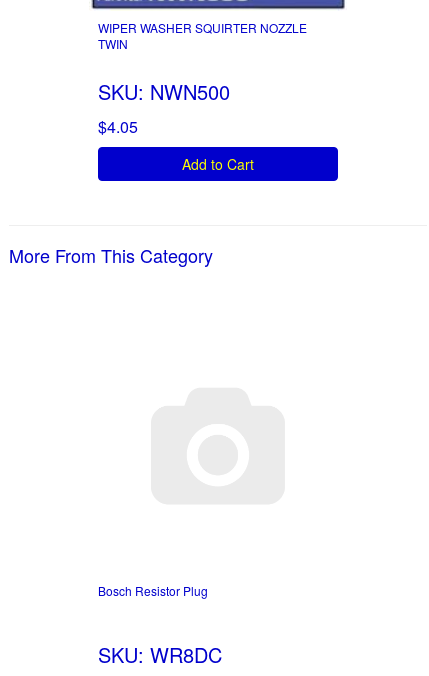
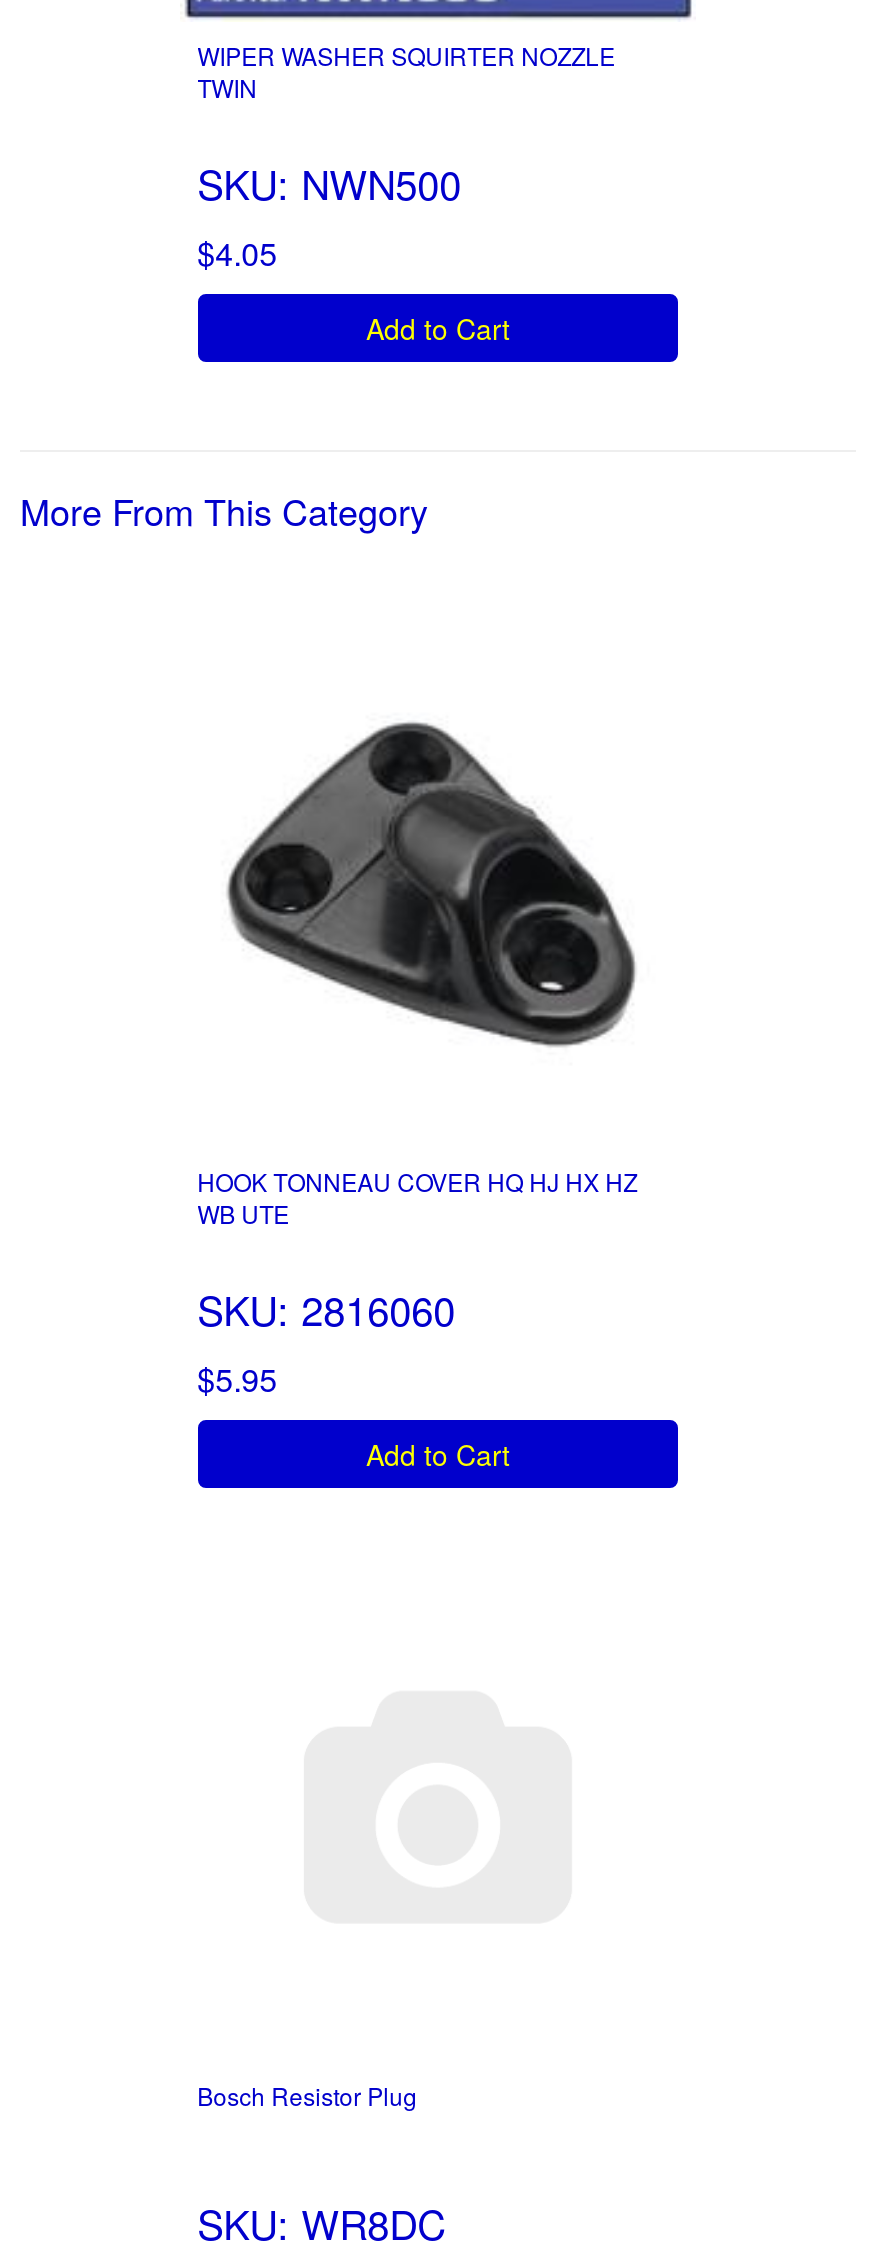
+ HOOK TONNEAU COVER HQ HJ HX HZ
+ WB UTE
+ SKU: 2816060
+ $5.95
+ Add to Cart

+ [image]
